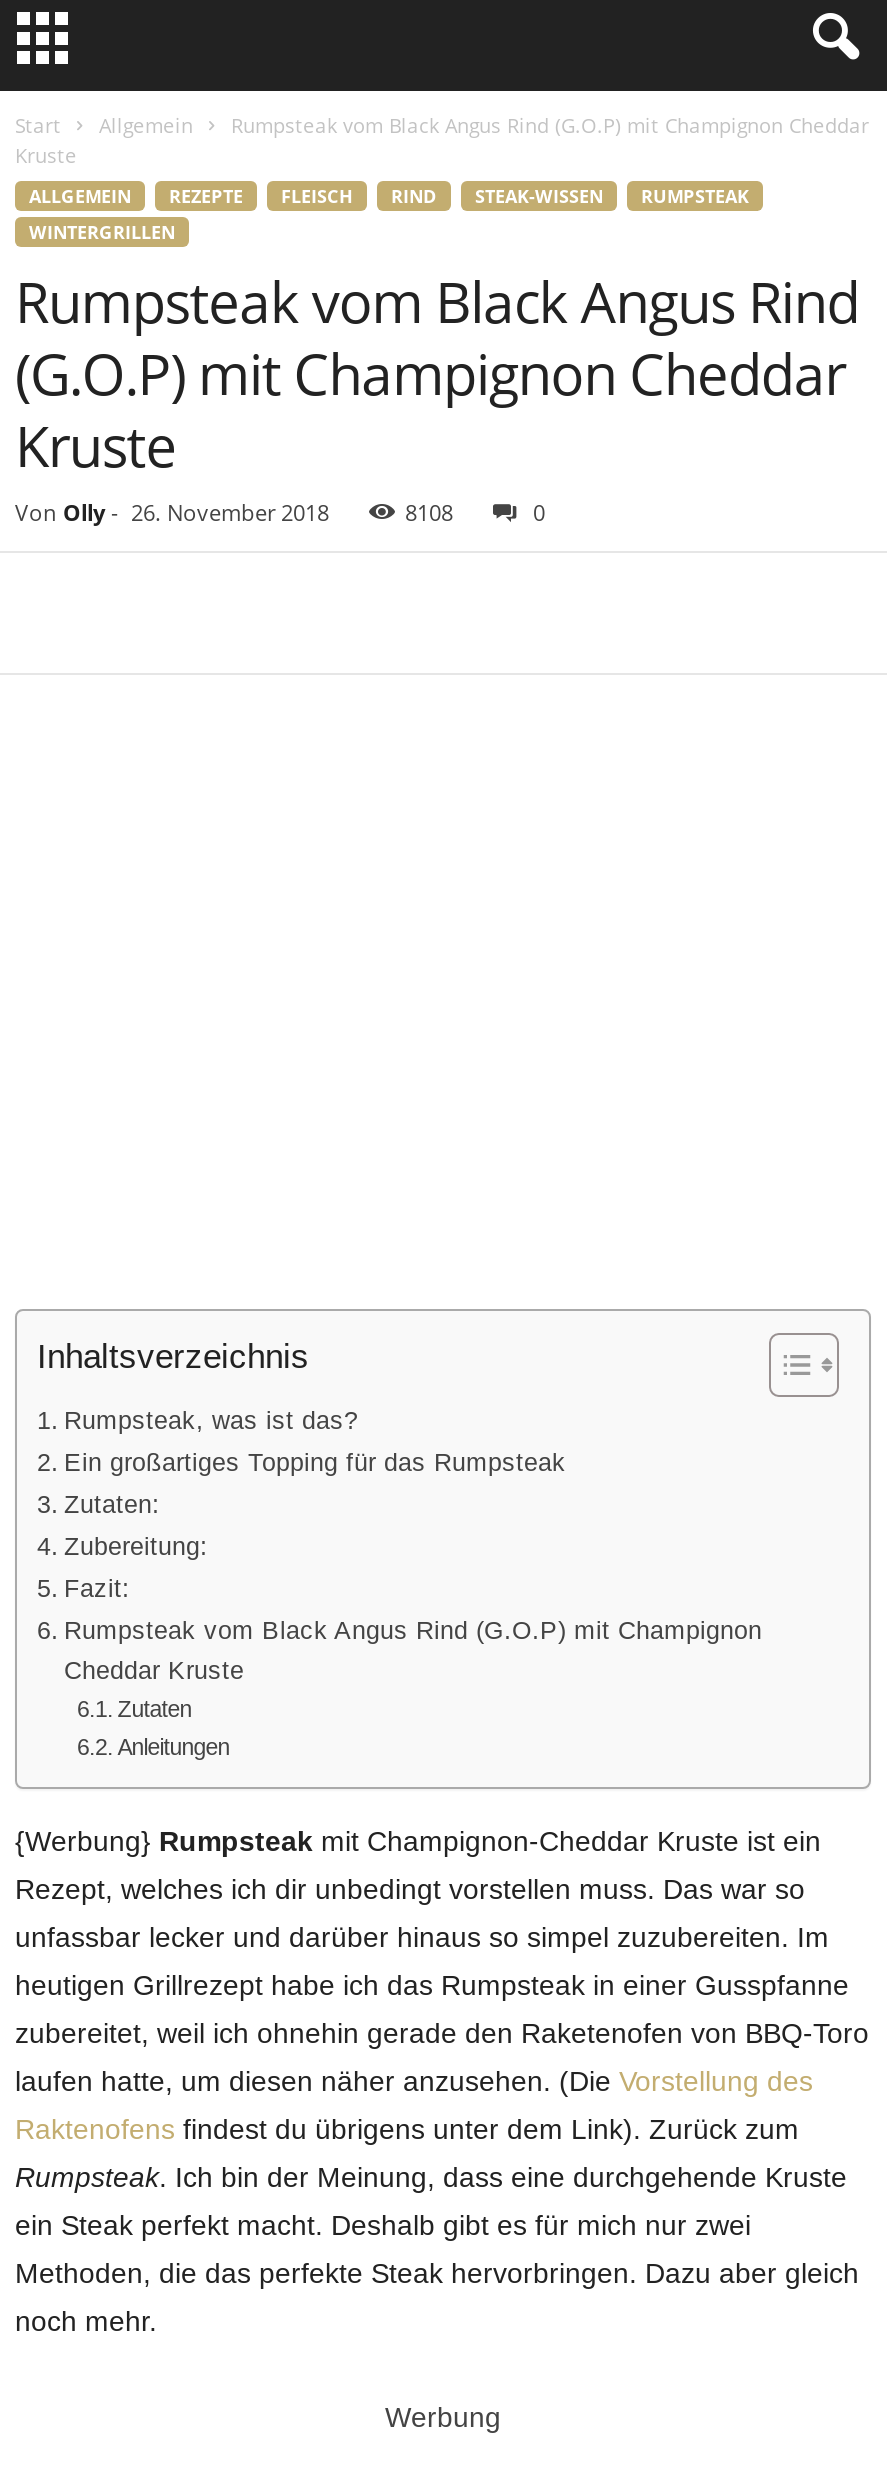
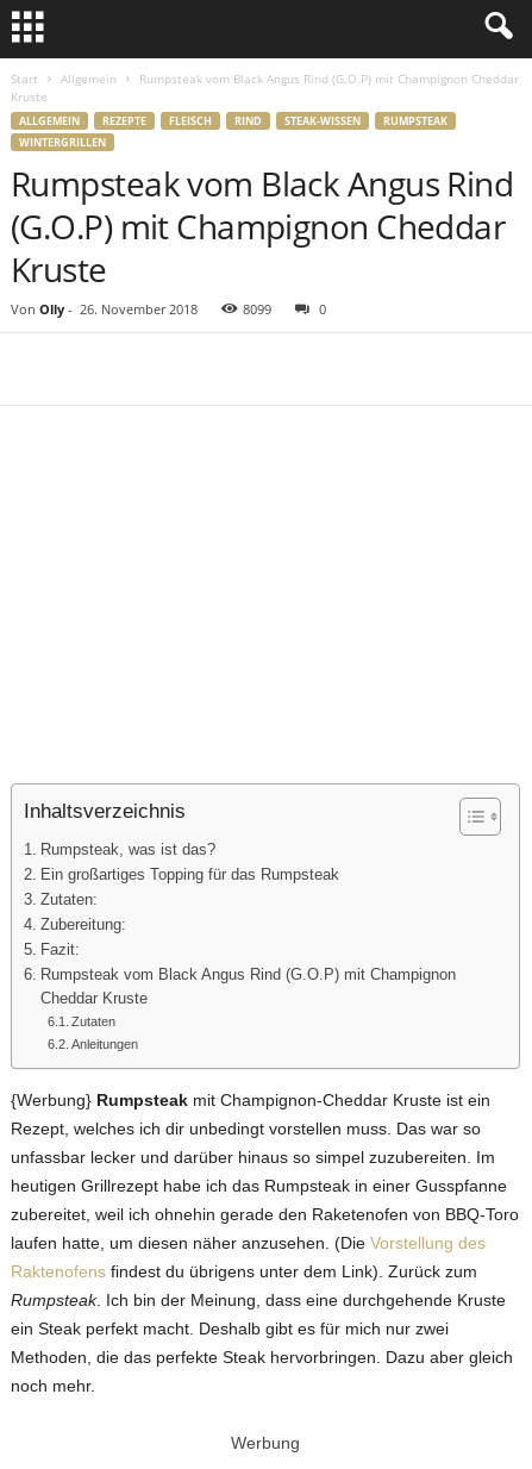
- 8108
+ 8099
